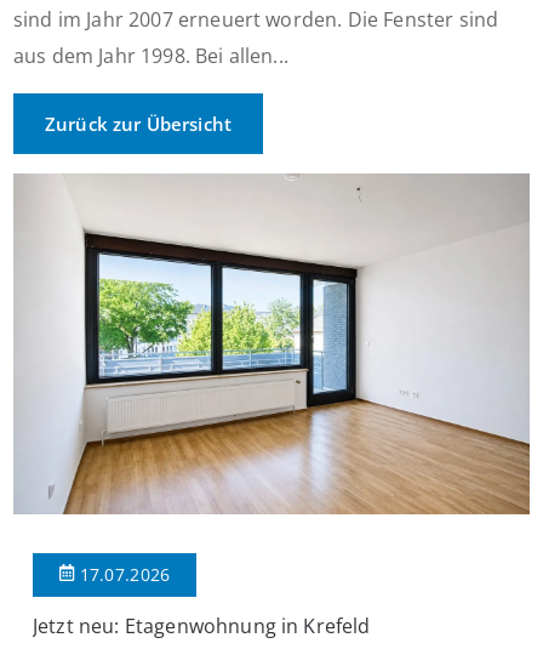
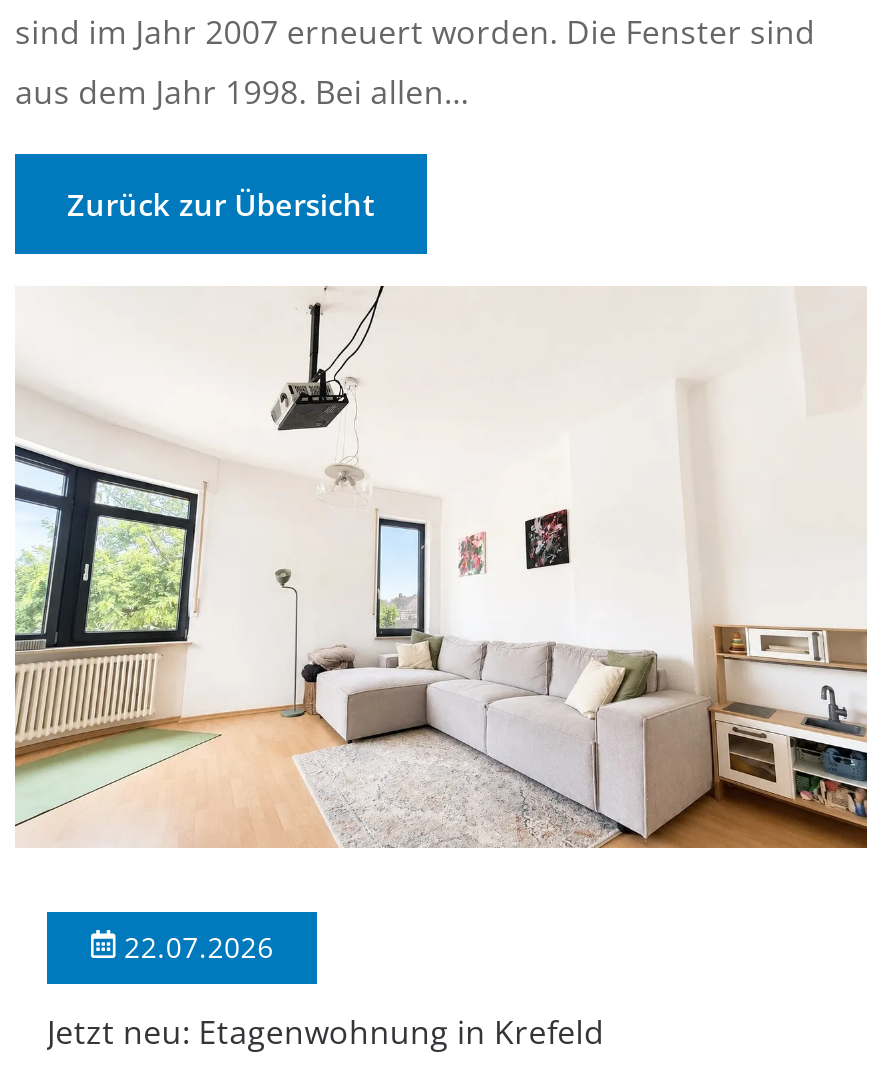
- [image]
- 17.07.2026
+ [image]
+ 22.07.2026
